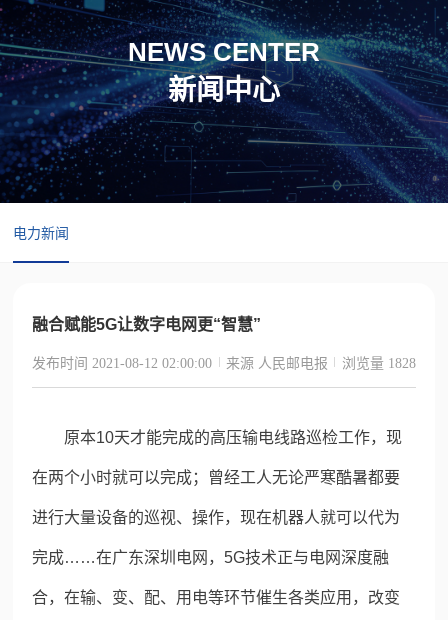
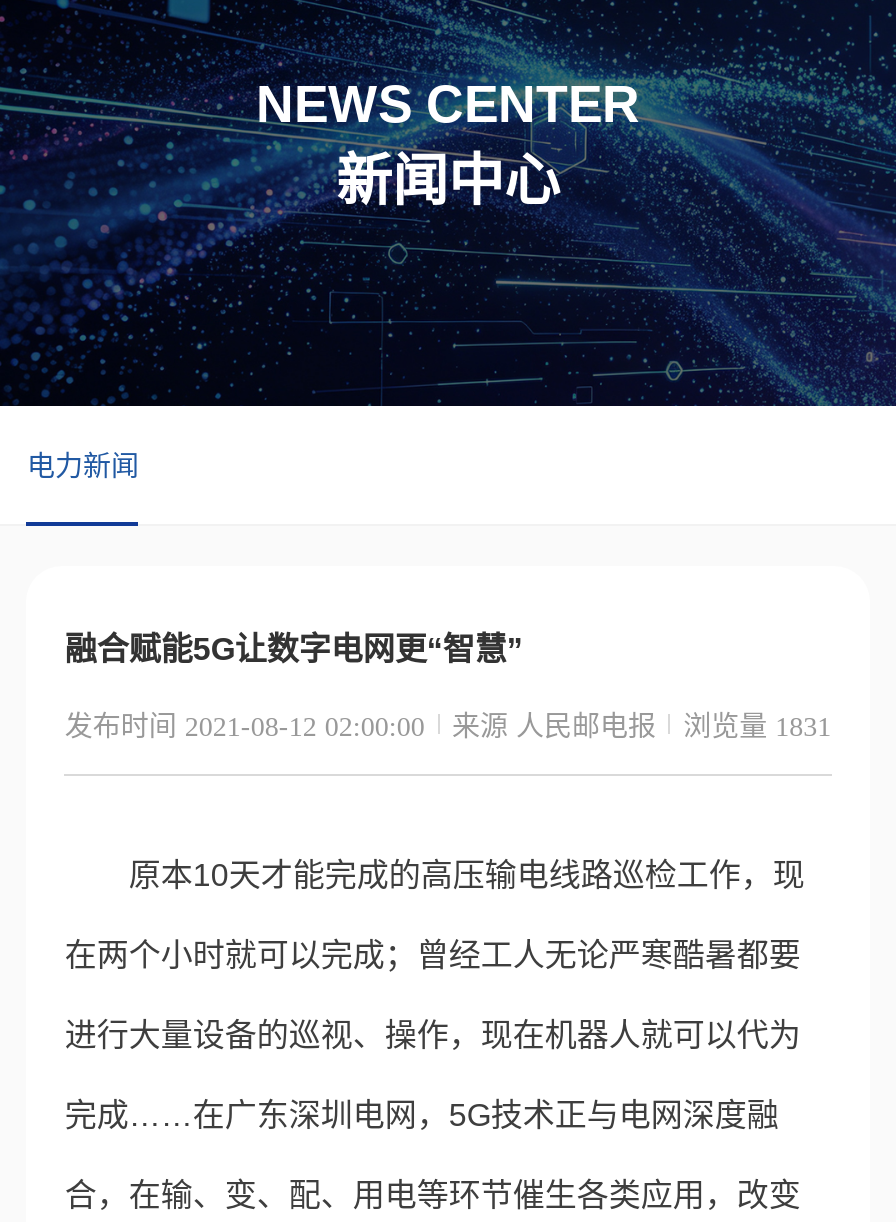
- 发布时间 2021-08-12 02:00:00 来源 人民邮电报 浏览量 1828
+ 发布时间 2021-08-12 02:00:00 来源 人民邮电报 浏览量 1831
